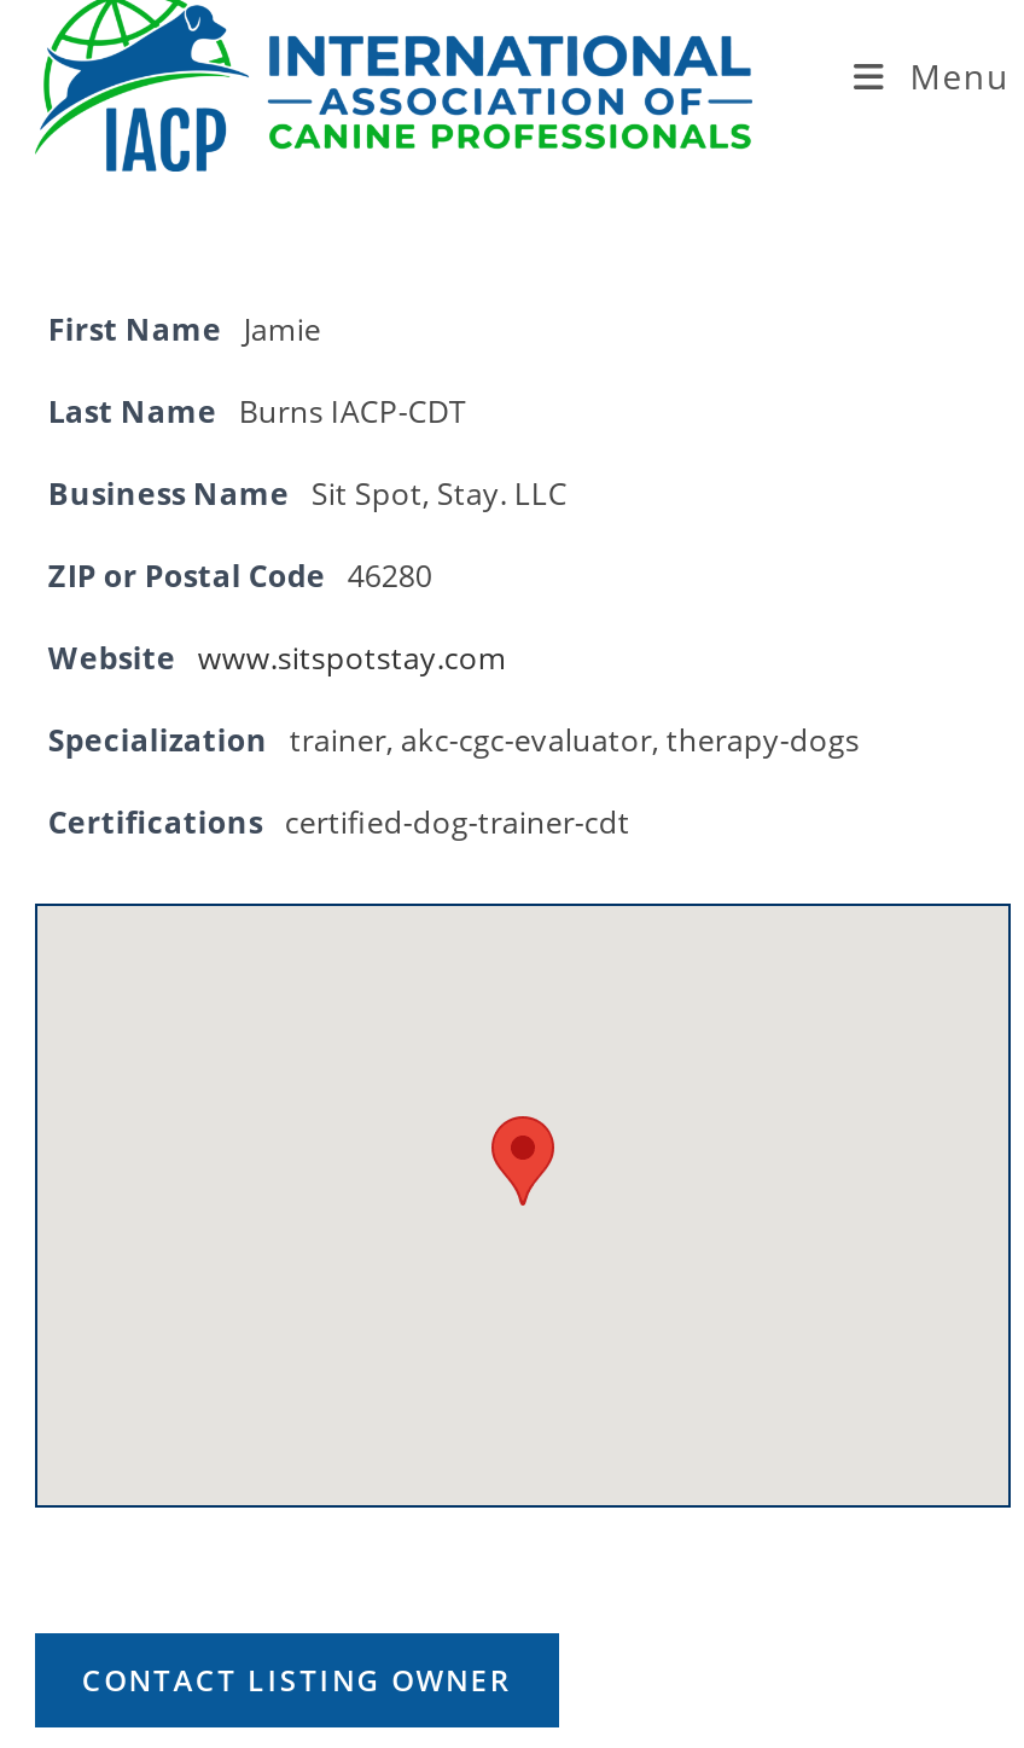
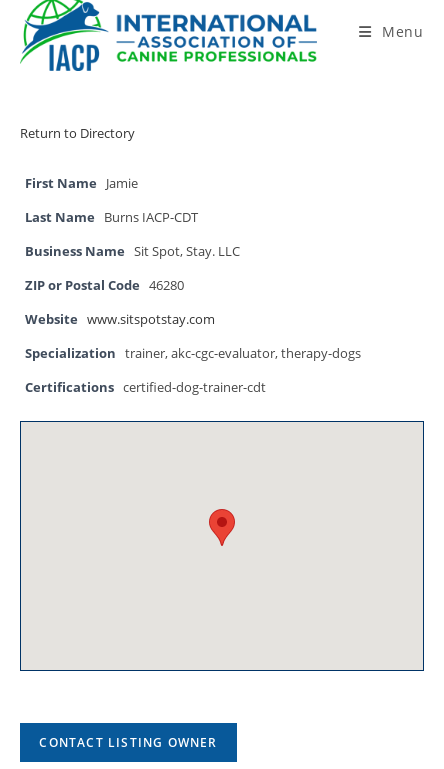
+ Return to Directory
